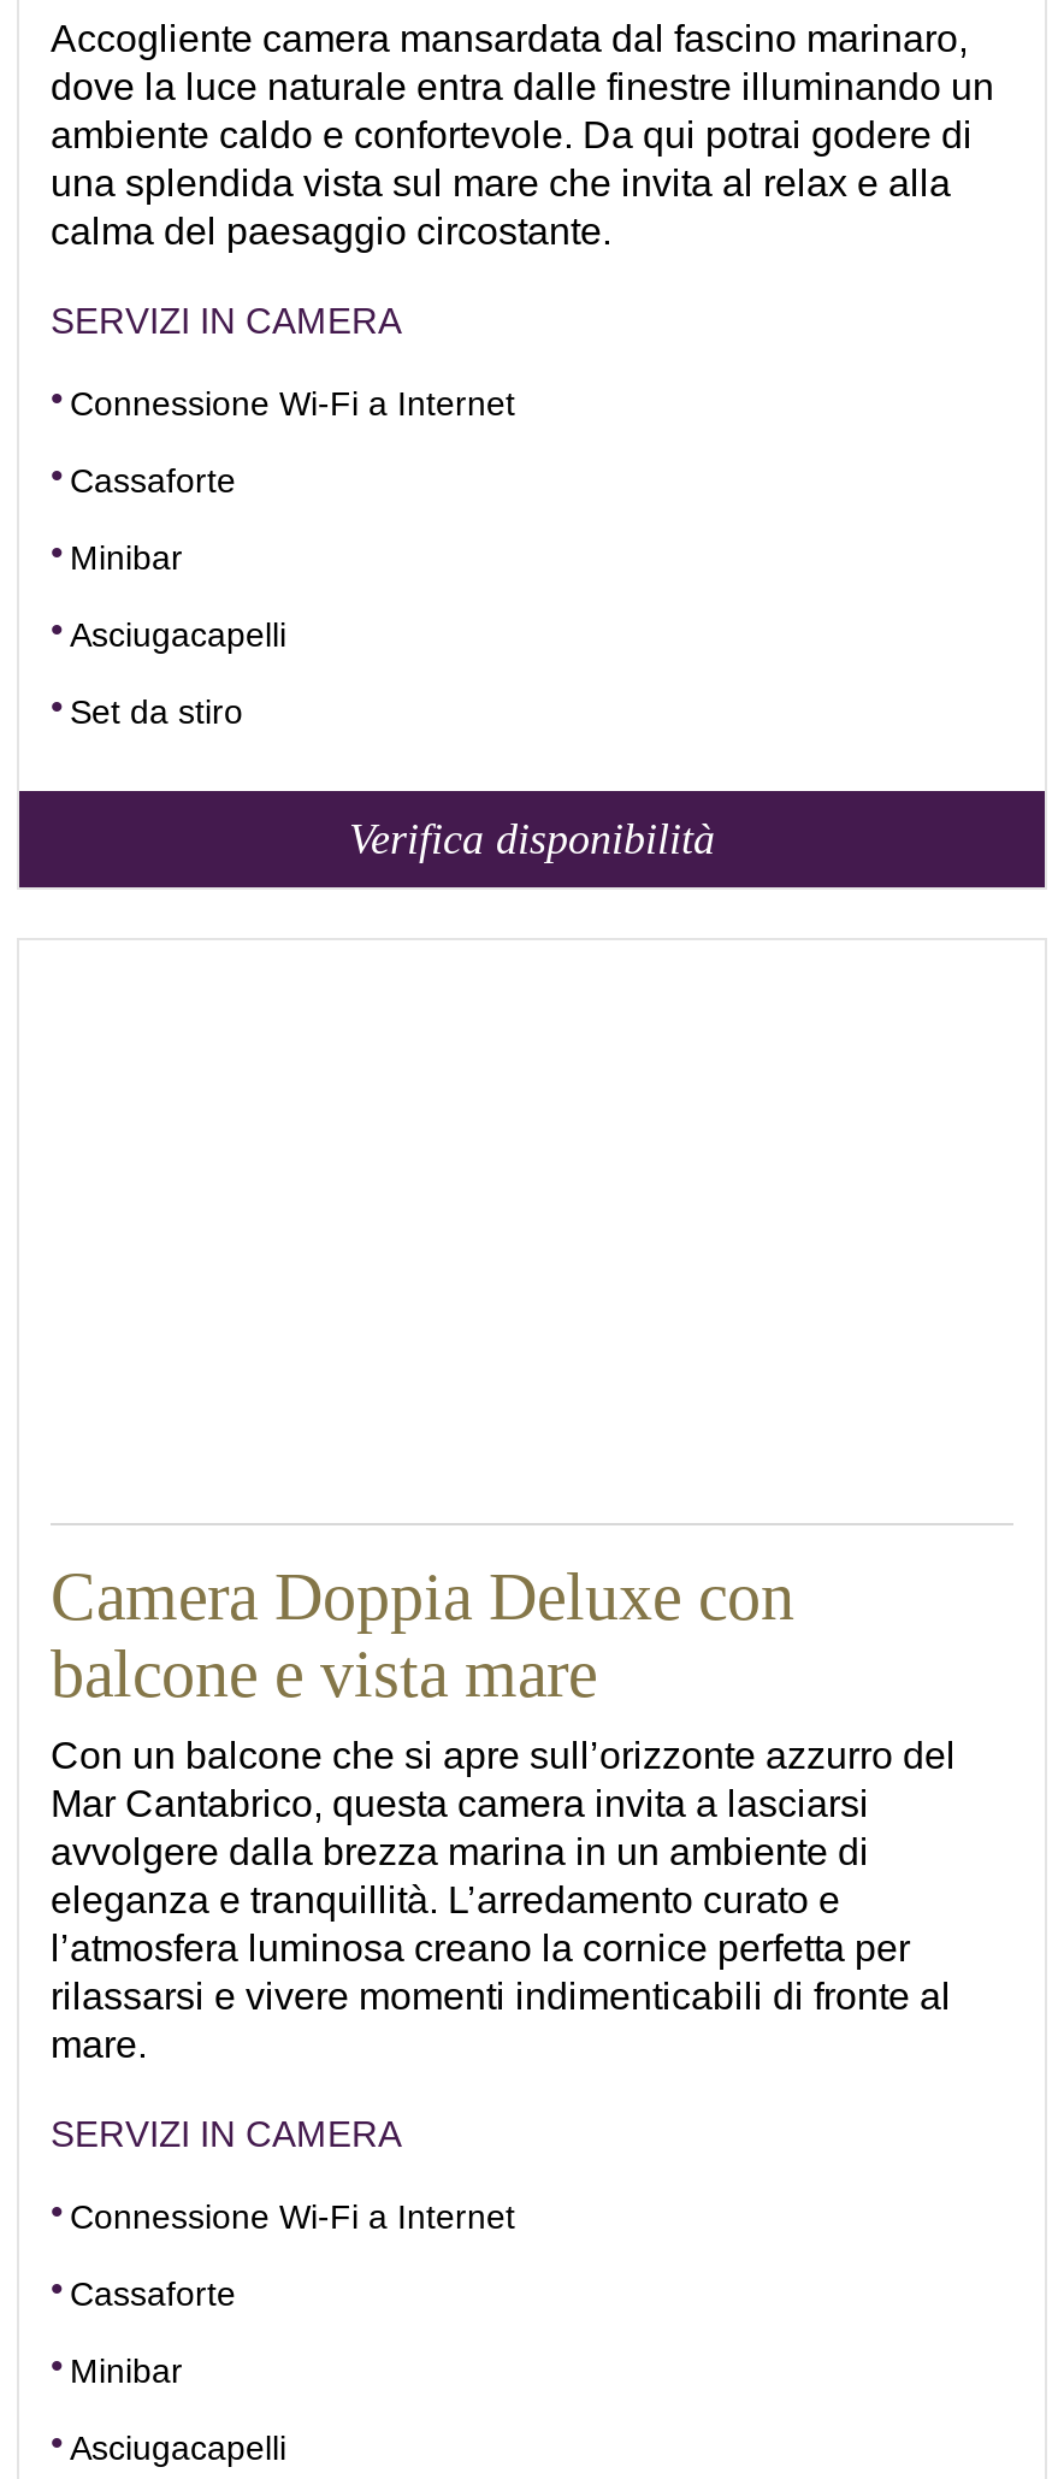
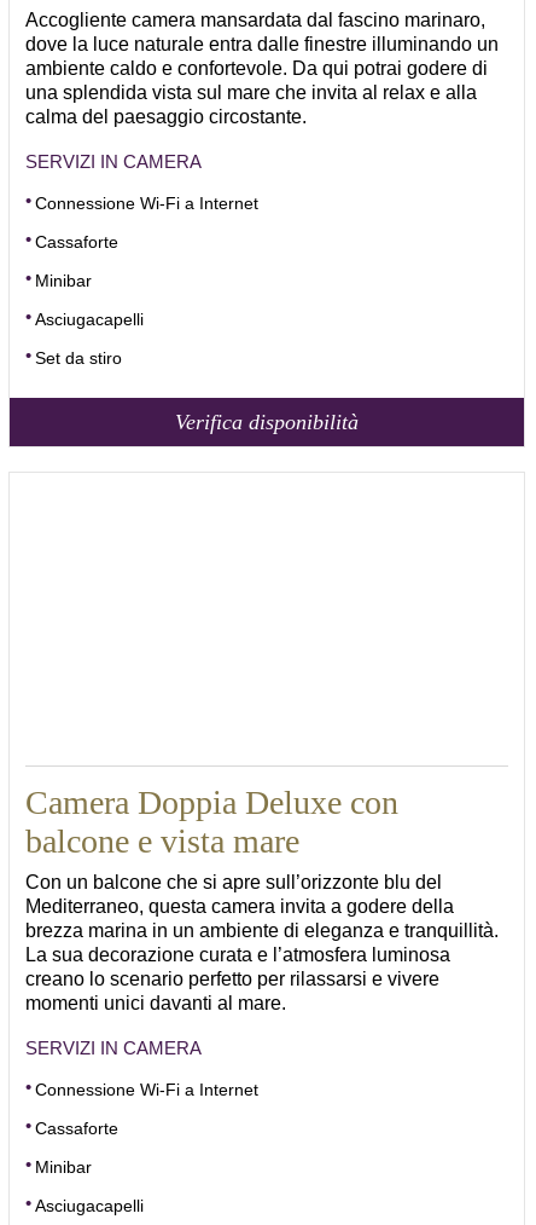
- Con un balcone che si apre sull’orizzonte azzurro del
- Mar Cantabrico, questa camera invita a lasciarsi
- avvolgere dalla brezza marina in un ambiente di
- eleganza e tranquillità. L’arredamento curato e
- l’atmosfera luminosa creano la cornice perfetta per
- rilassarsi e vivere momenti indimenticabili di fronte al
- mare.
+ Con un balcone che si apre sull’orizzonte blu del
+ Mediterraneo, questa camera invita a godere della
+ brezza marina in un ambiente di eleganza e tranquillità.
+ La sua decorazione curata e l’atmosfera luminosa
+ creano lo scenario perfetto per rilassarsi e vivere
+ momenti unici davanti al mare.
